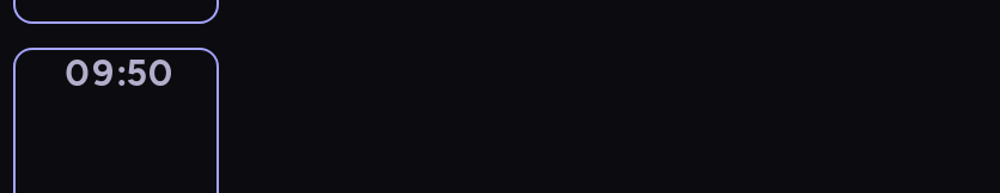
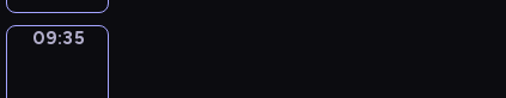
- 09:50
+ 09:35
